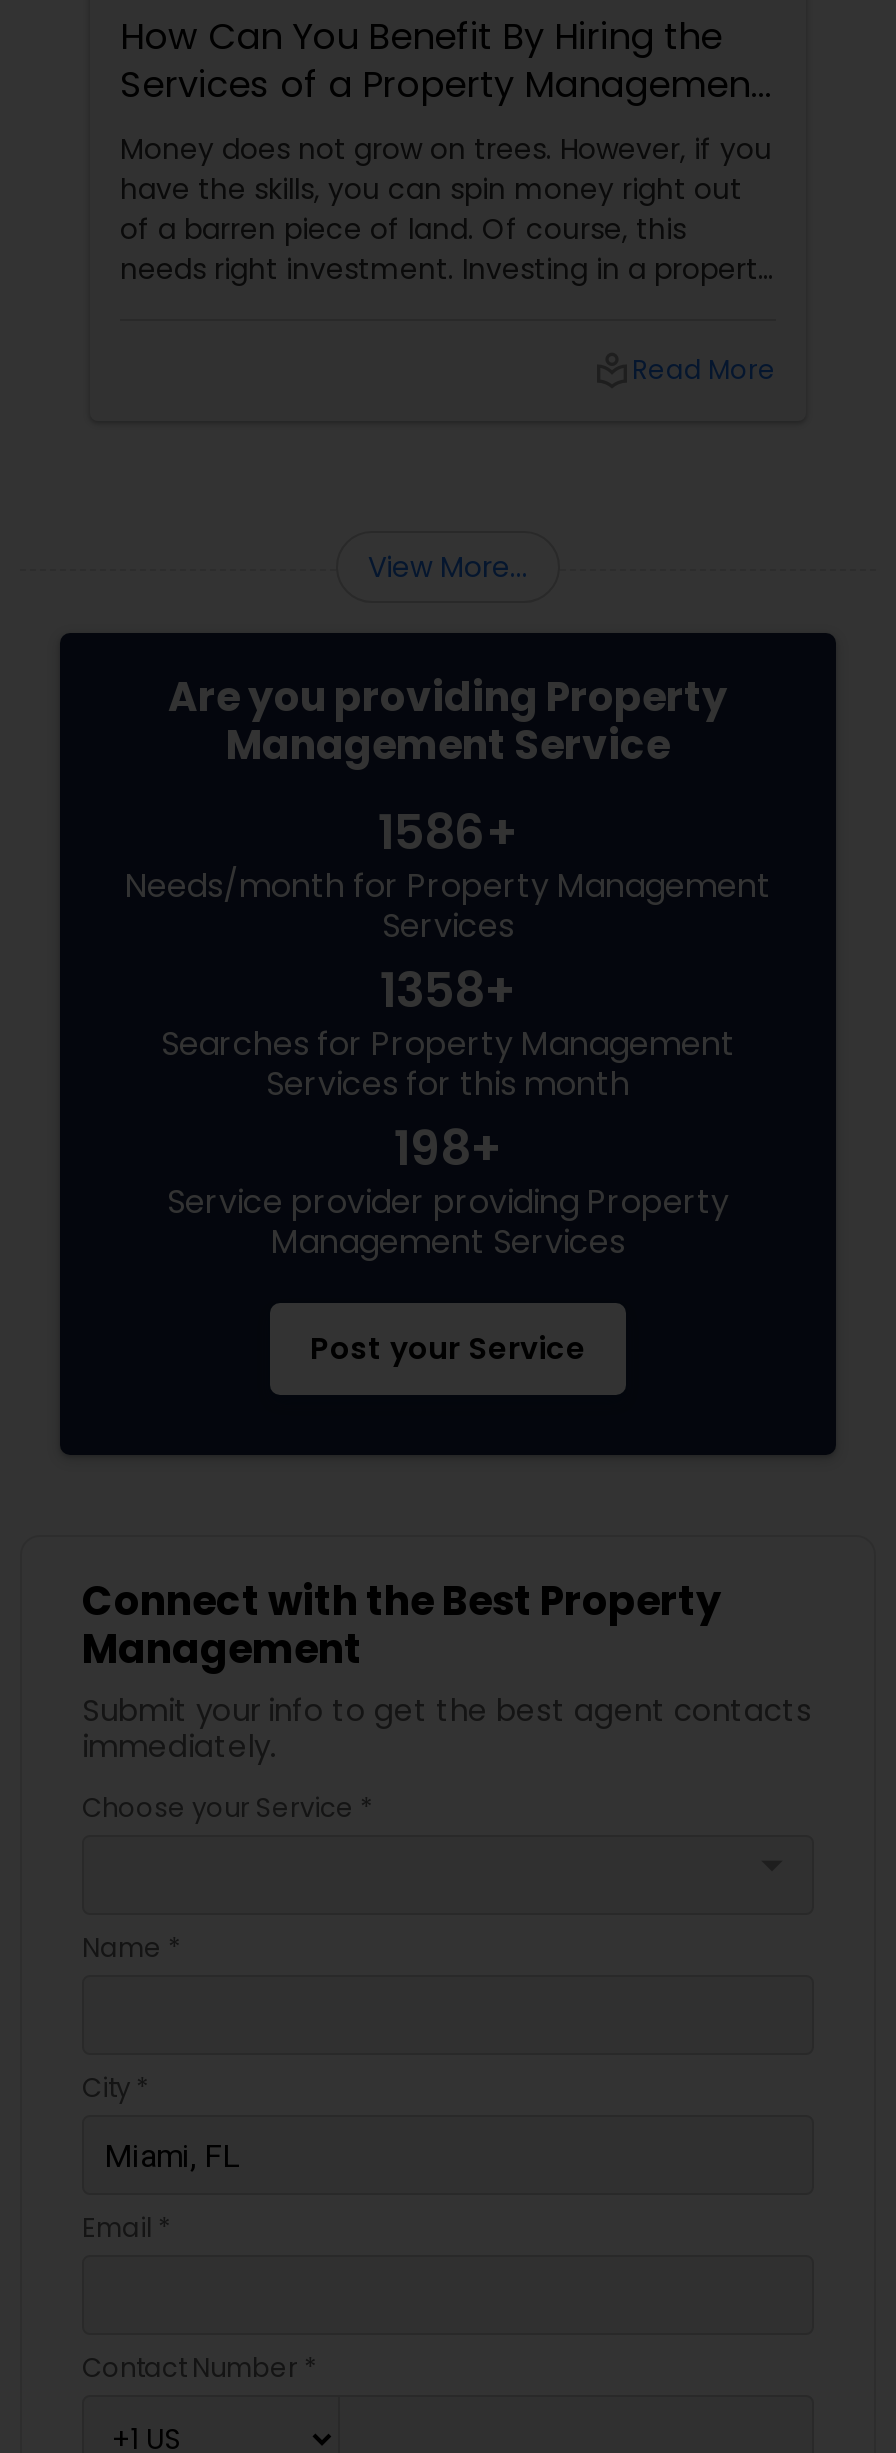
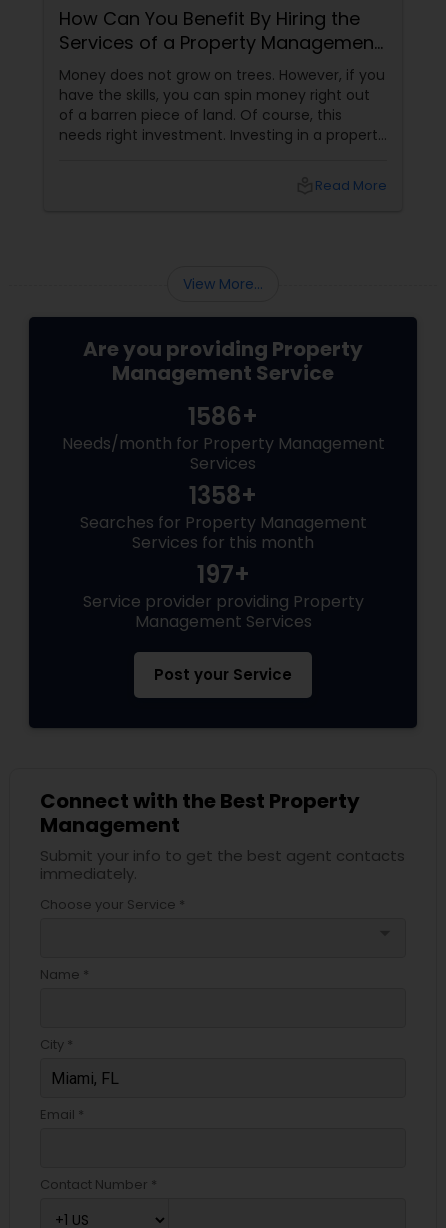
- 198+
+ 197+
